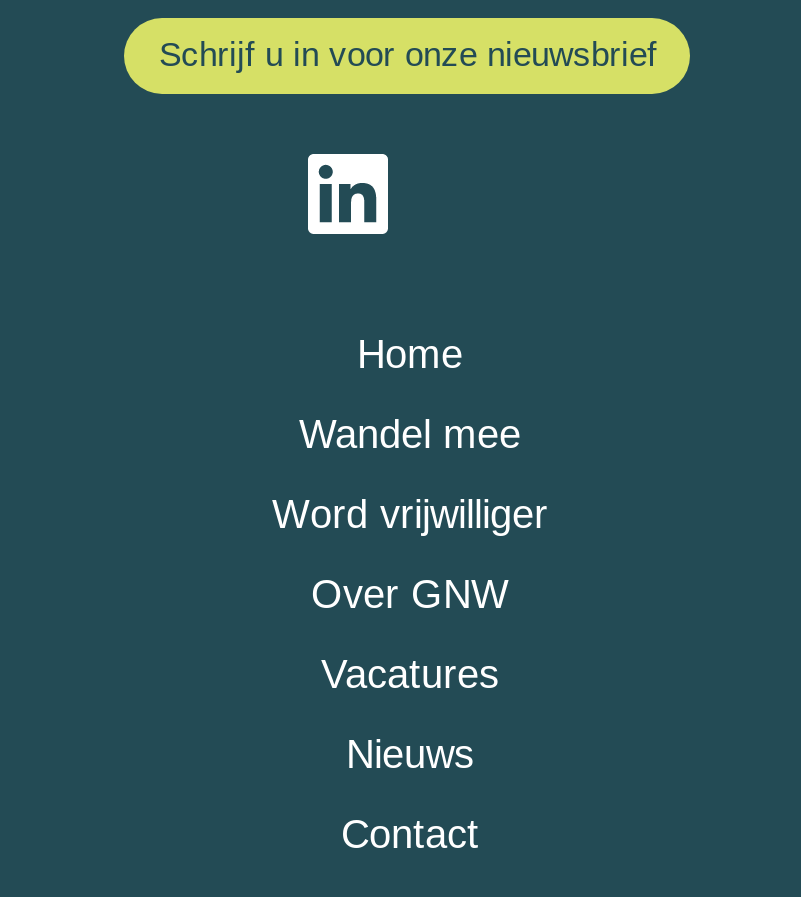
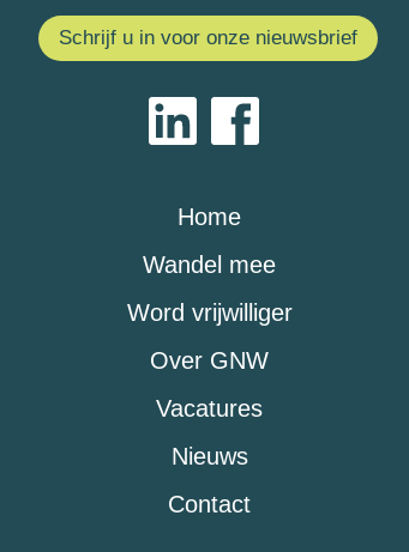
+ [image]
